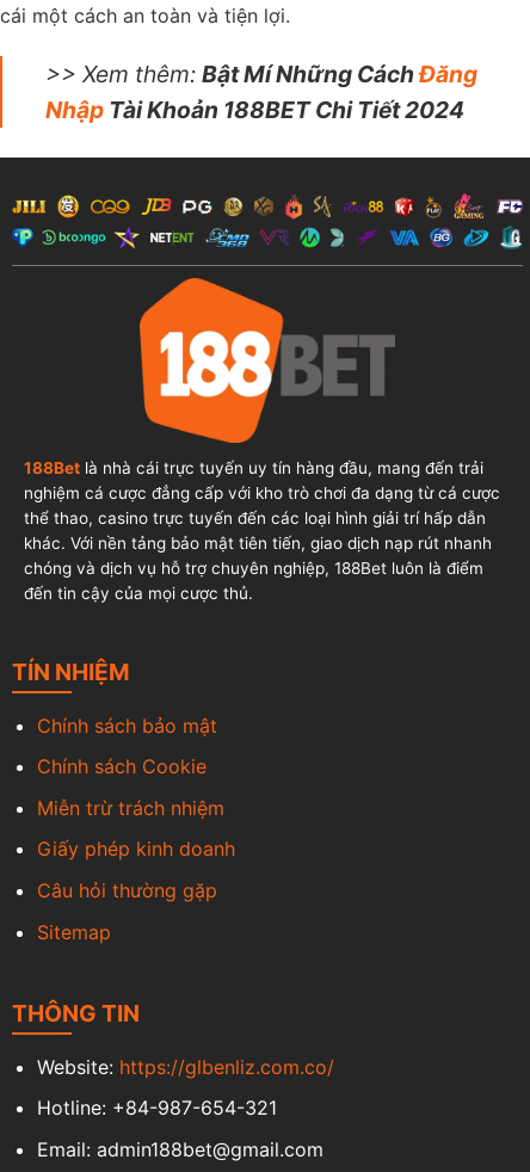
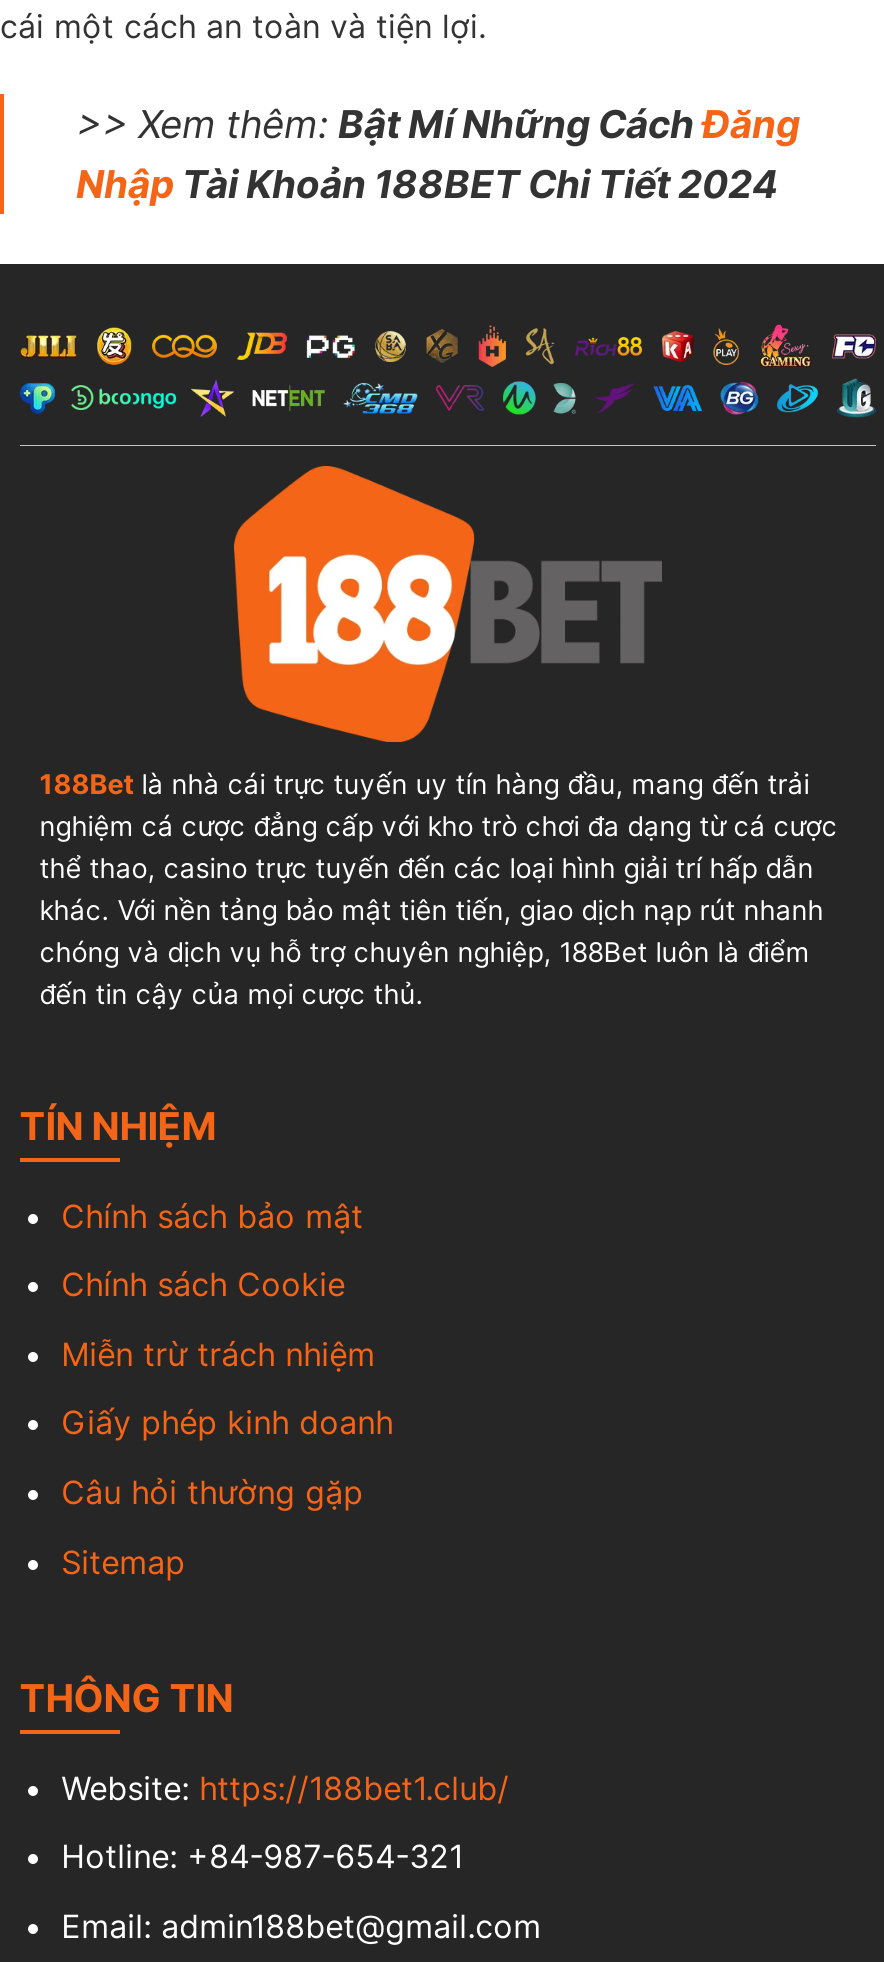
- Website: https://glbenliz.com.co/
+ Website: https://188bet1.club/
